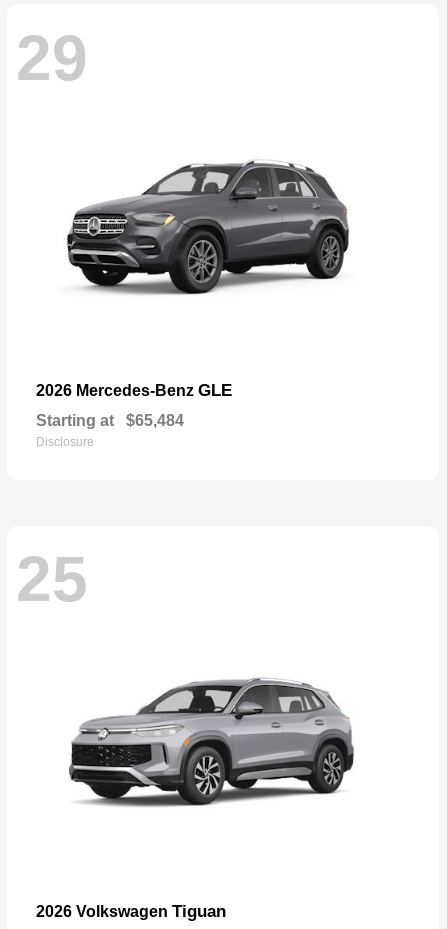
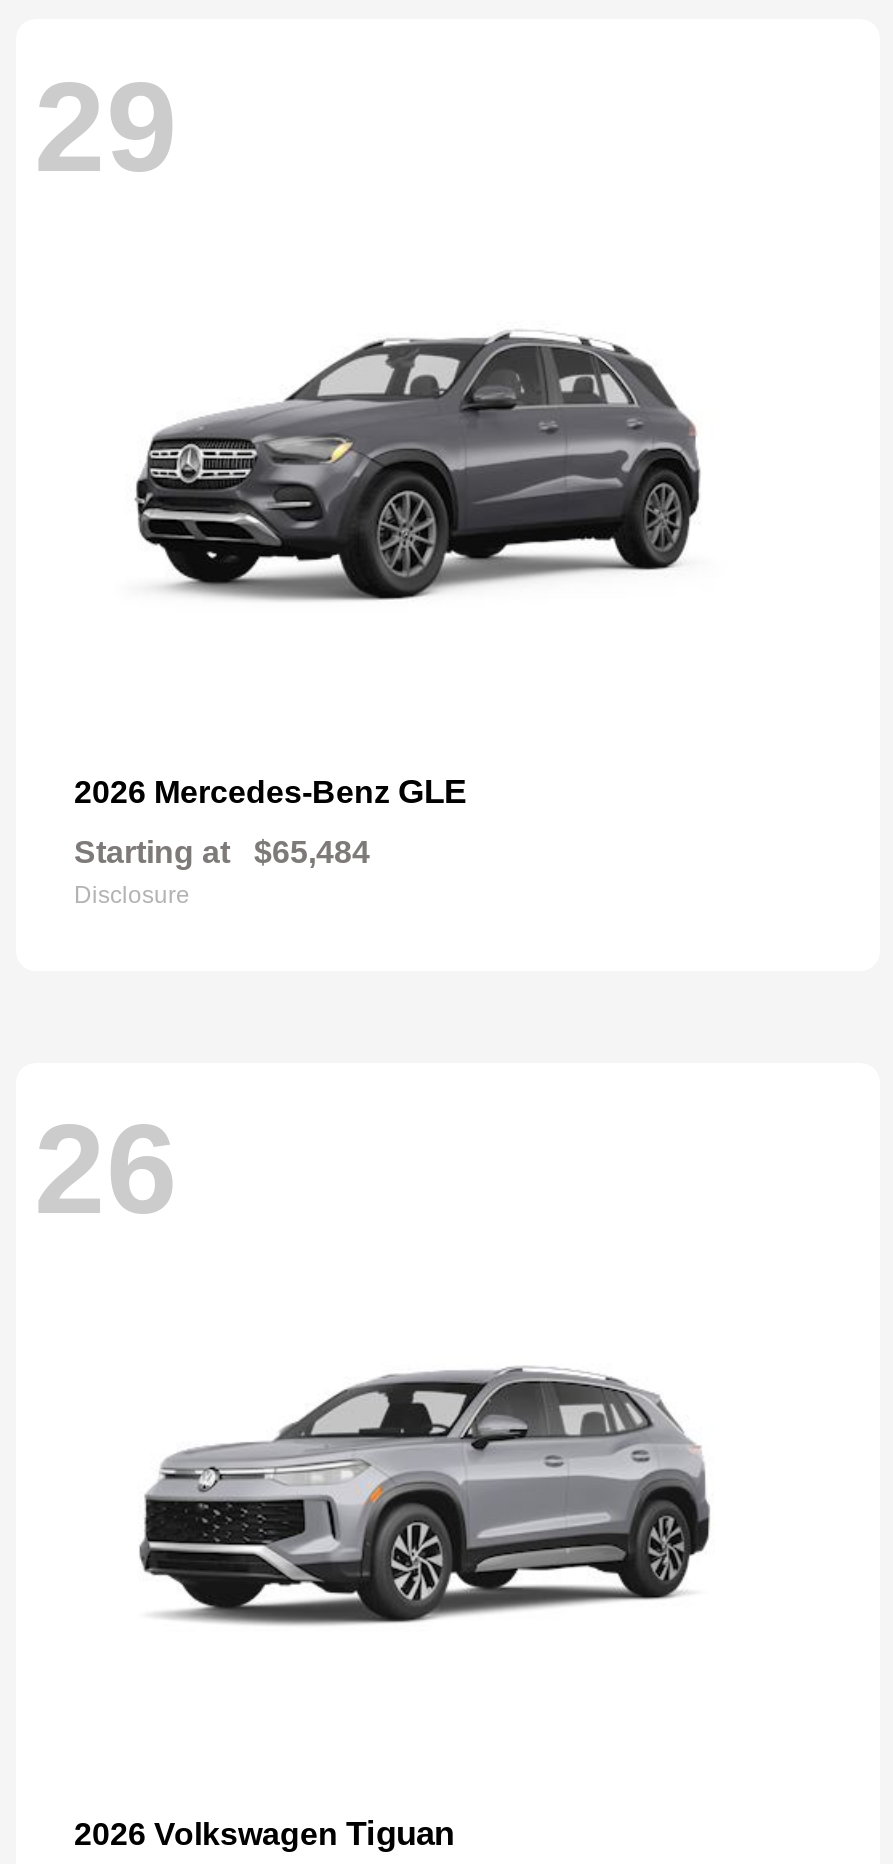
- 25
+ 26
